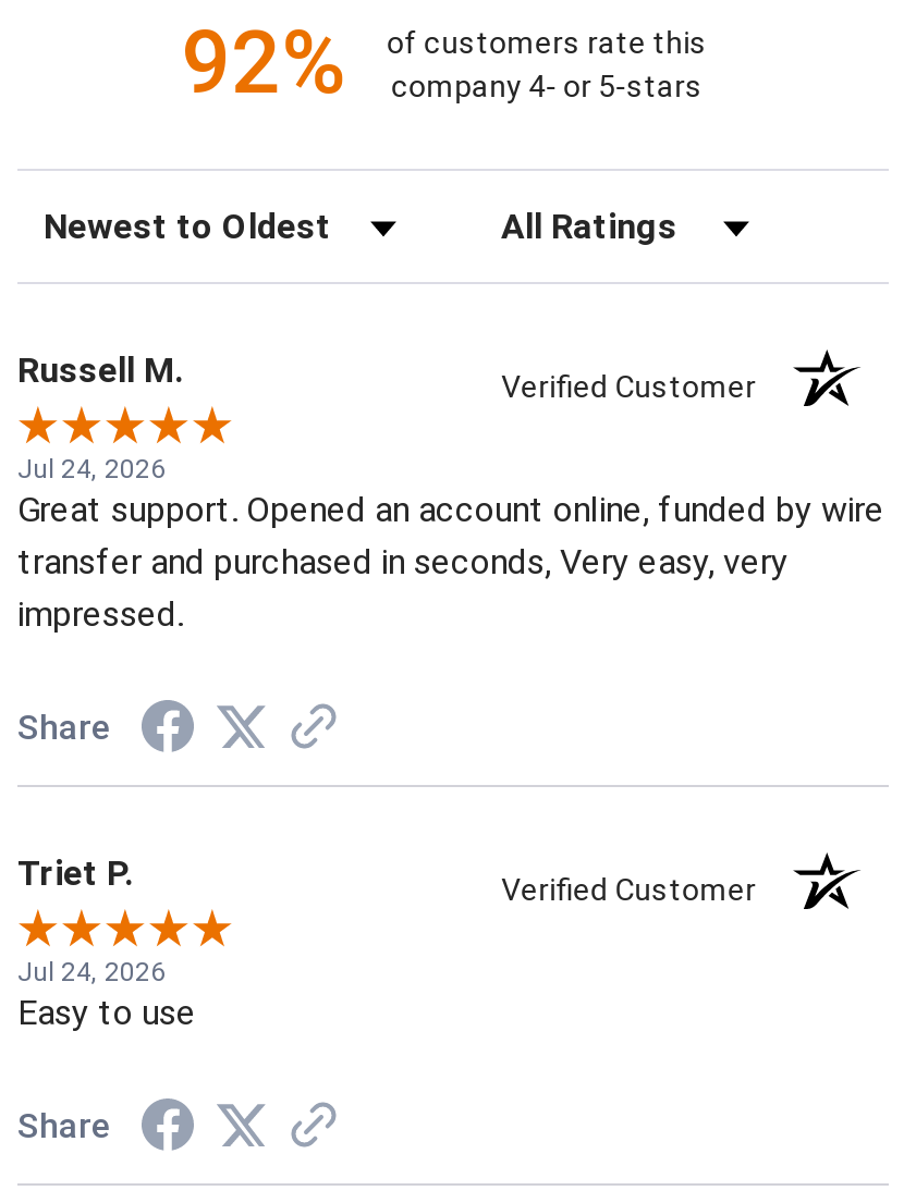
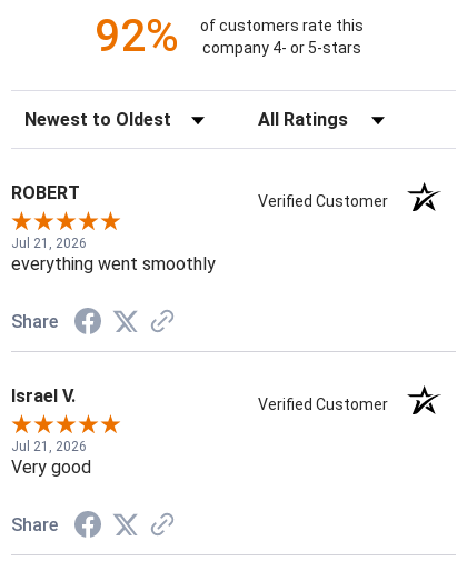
- Russell M.
+ ROBERT

- Jul 24, 2026
- Great support. Opened an account online, funded by wire
- transfer and purchased in seconds, Very easy, very
- impressed.
+ Jul 21, 2026
+ everything went smoothly

- Triet P.
+ Israel V.

- Jul 24, 2026
- Easy to use
+ Jul 21, 2026
+ Very good
